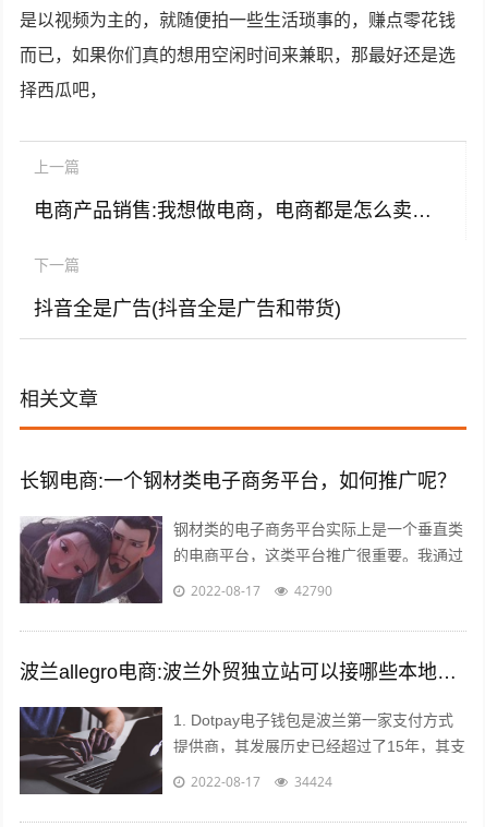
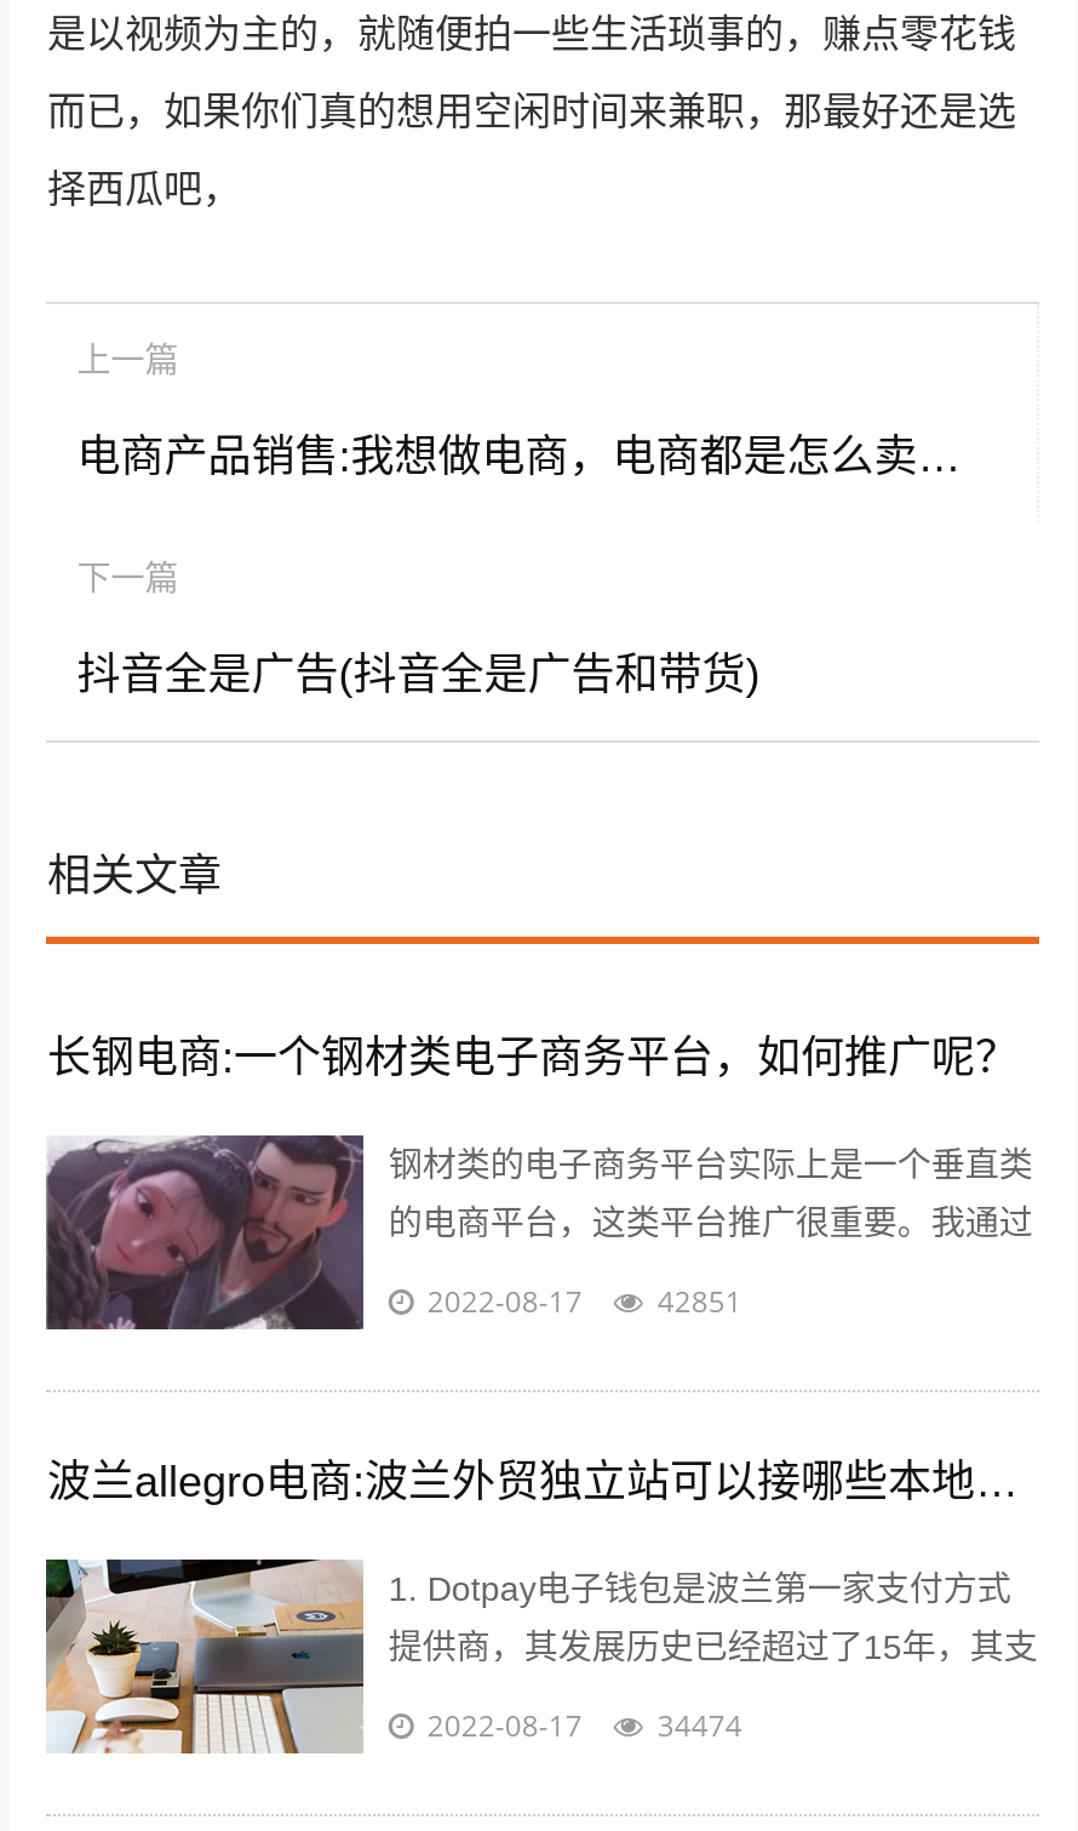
- 42790
+ 42851

- [image]
+ [image]

- 34424
+ 34474
